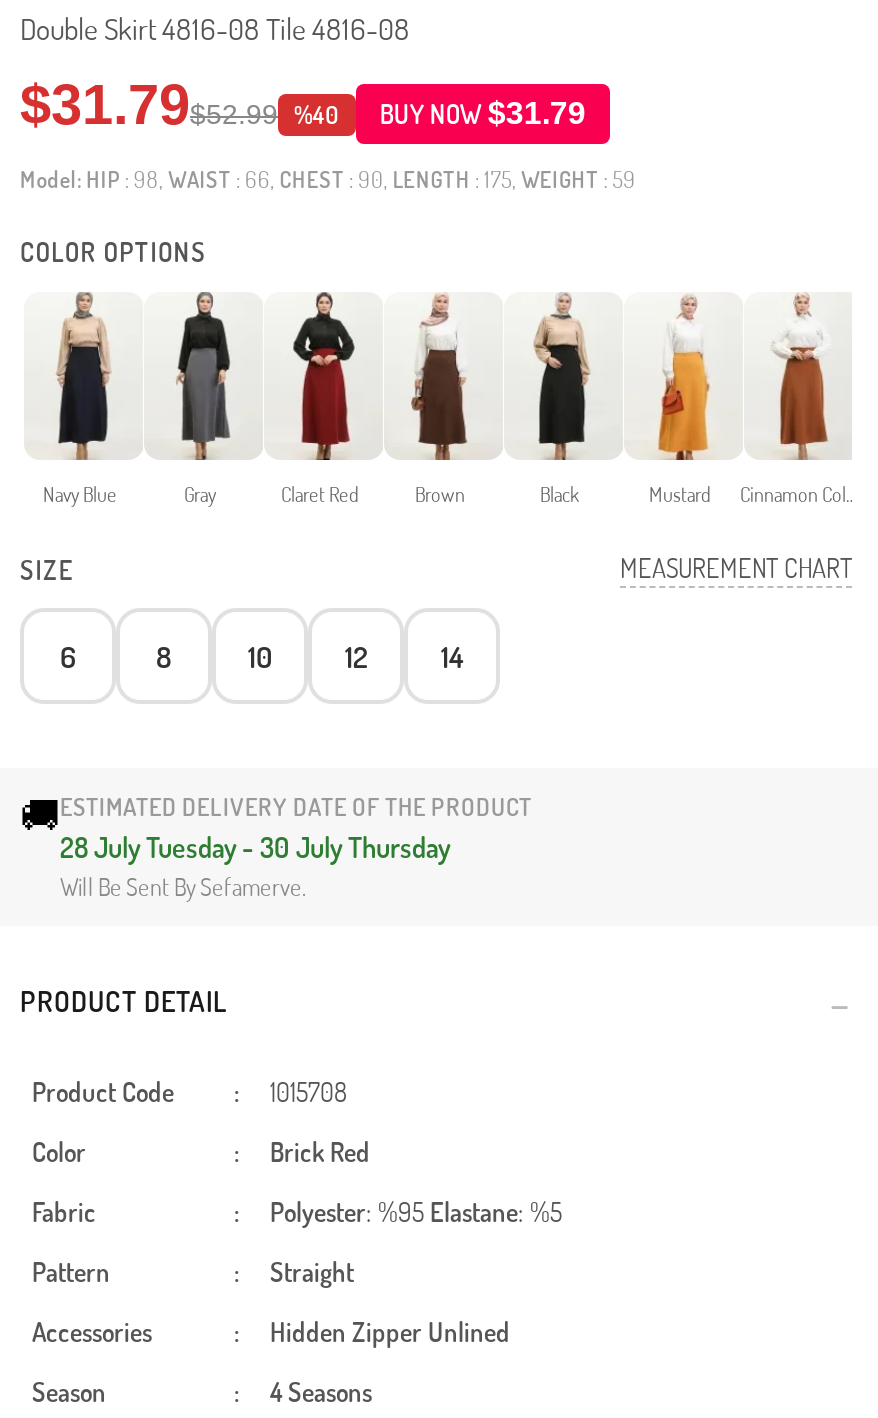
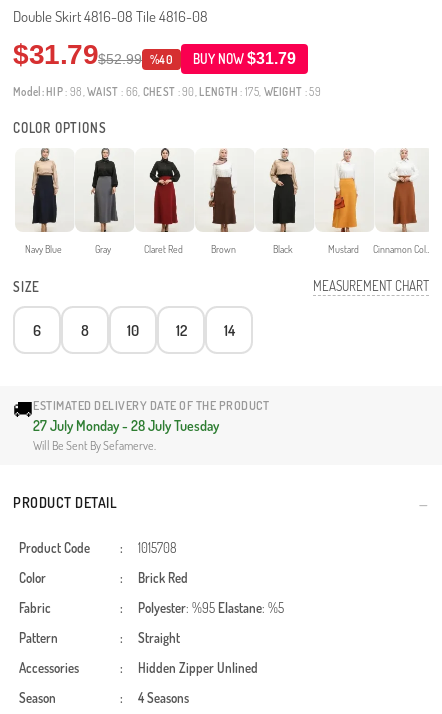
- 28 July Tuesday - 30 July Thursday
+ 27 July Monday - 28 July Tuesday
